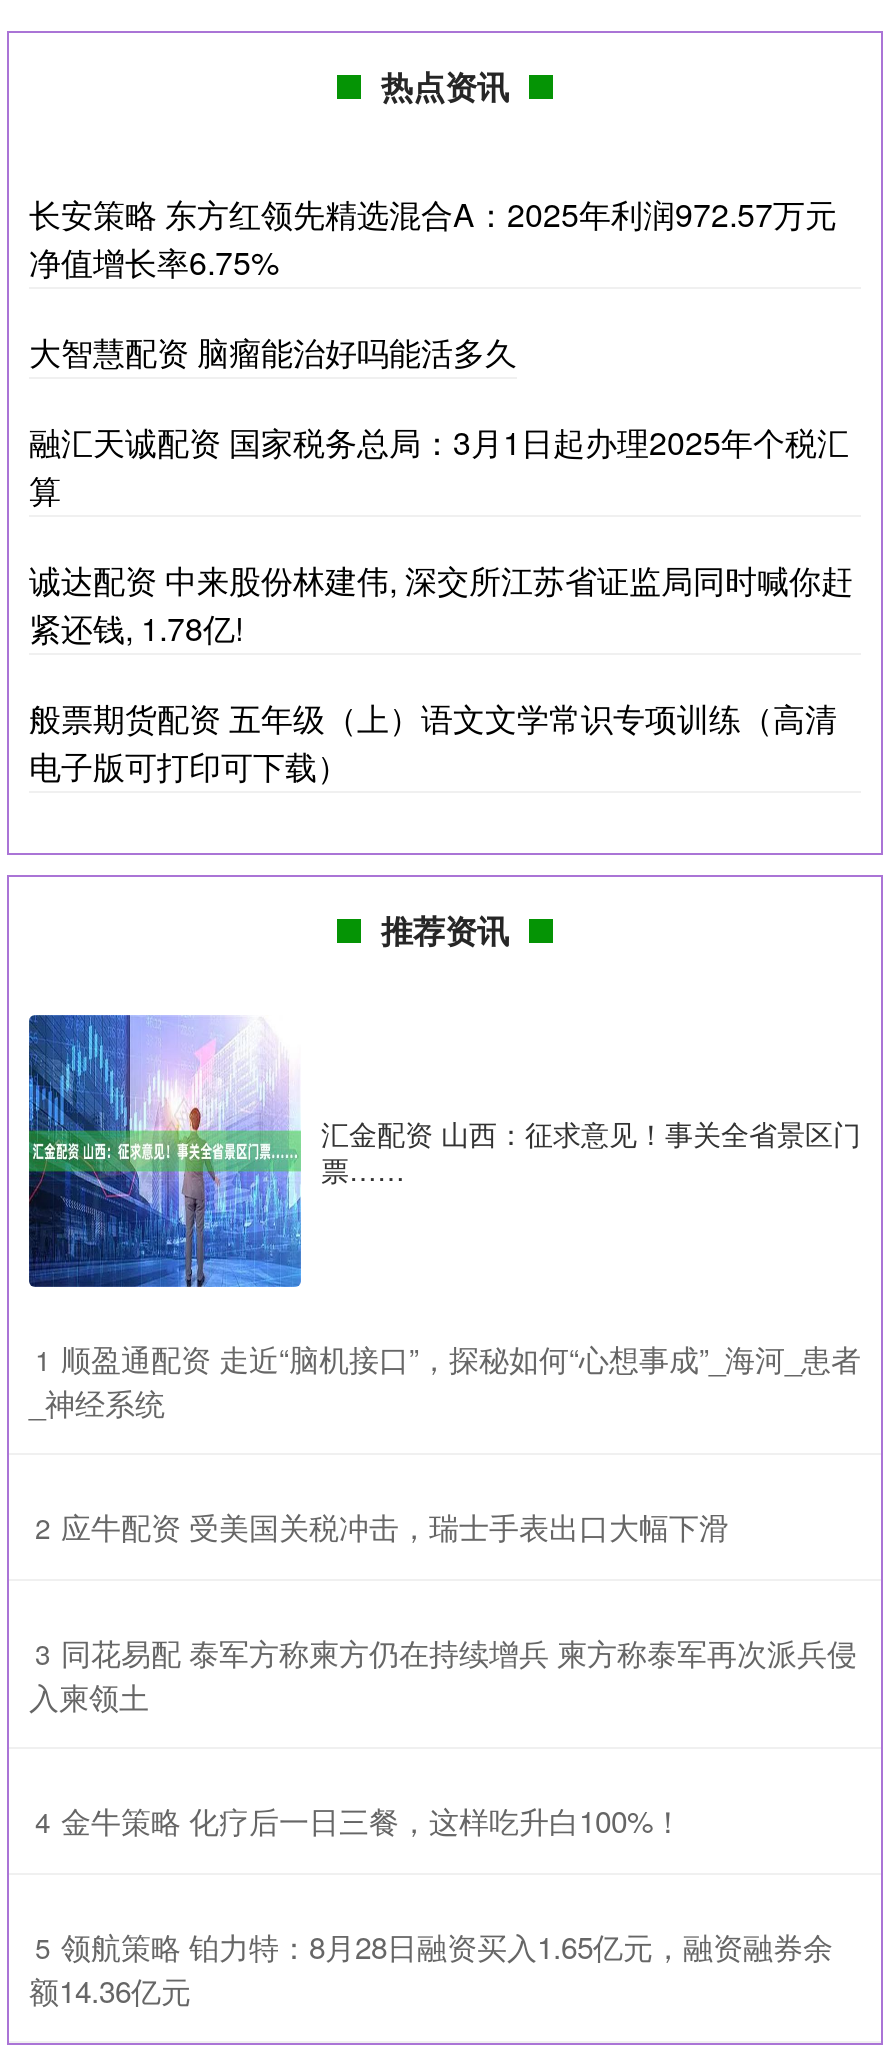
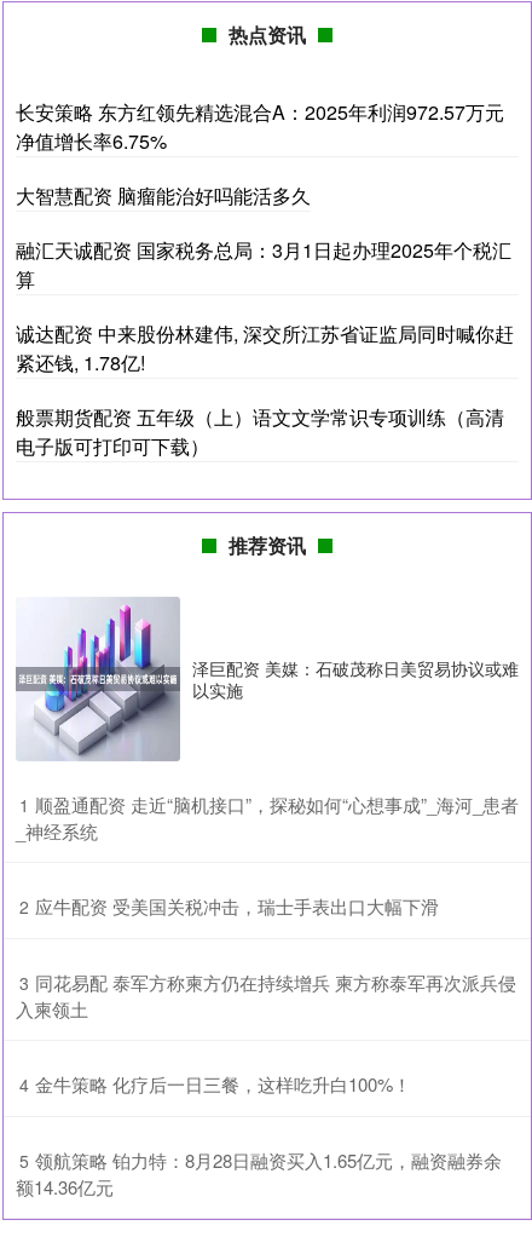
- [image]
- 汇金配资 山西：征求意见！事关全省景区门
- 票……
+ [image]
+ 泽巨配资 美媒：石破茂称日美贸易协议或难
+ 以实施
